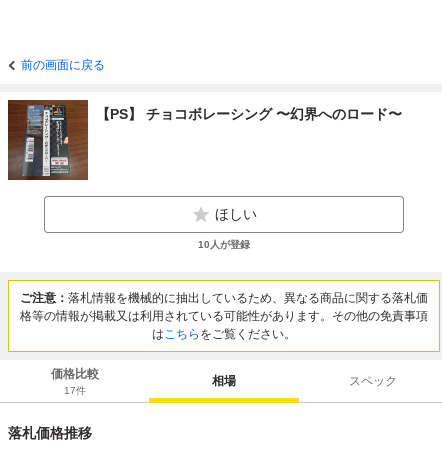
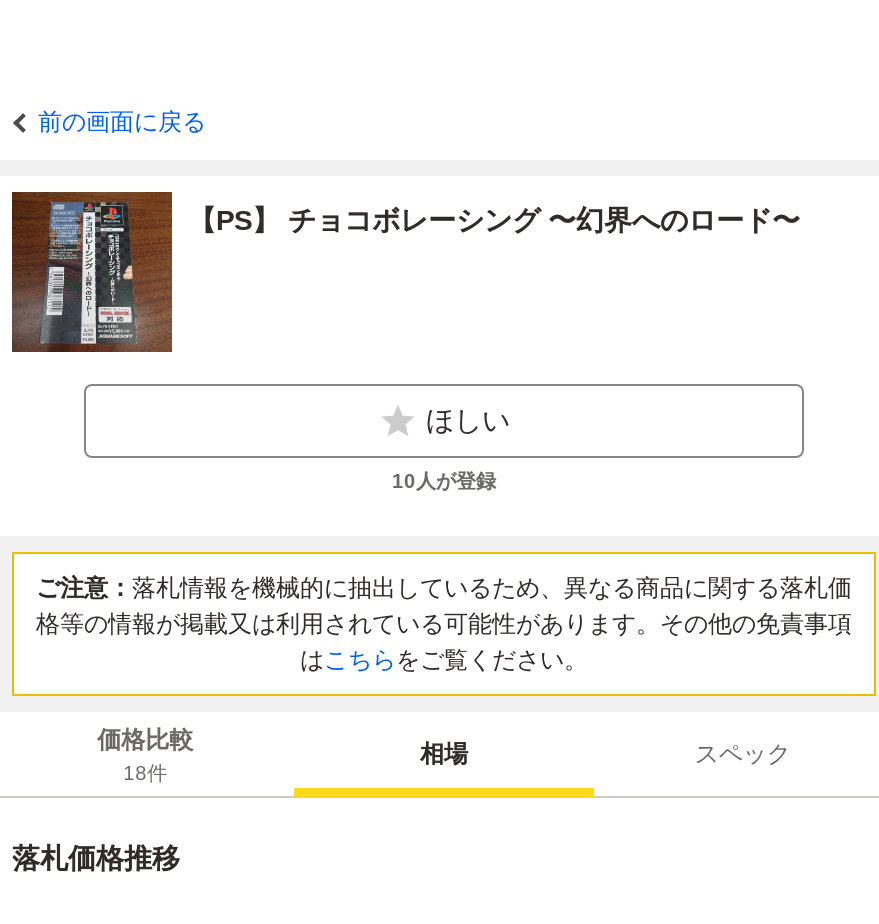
- 17件
+ 18件
